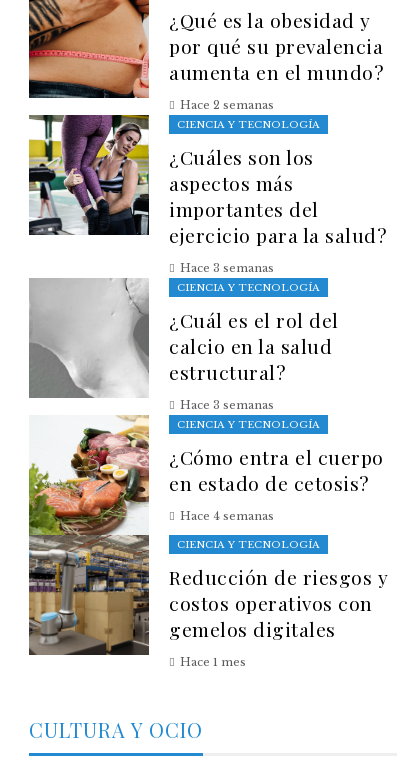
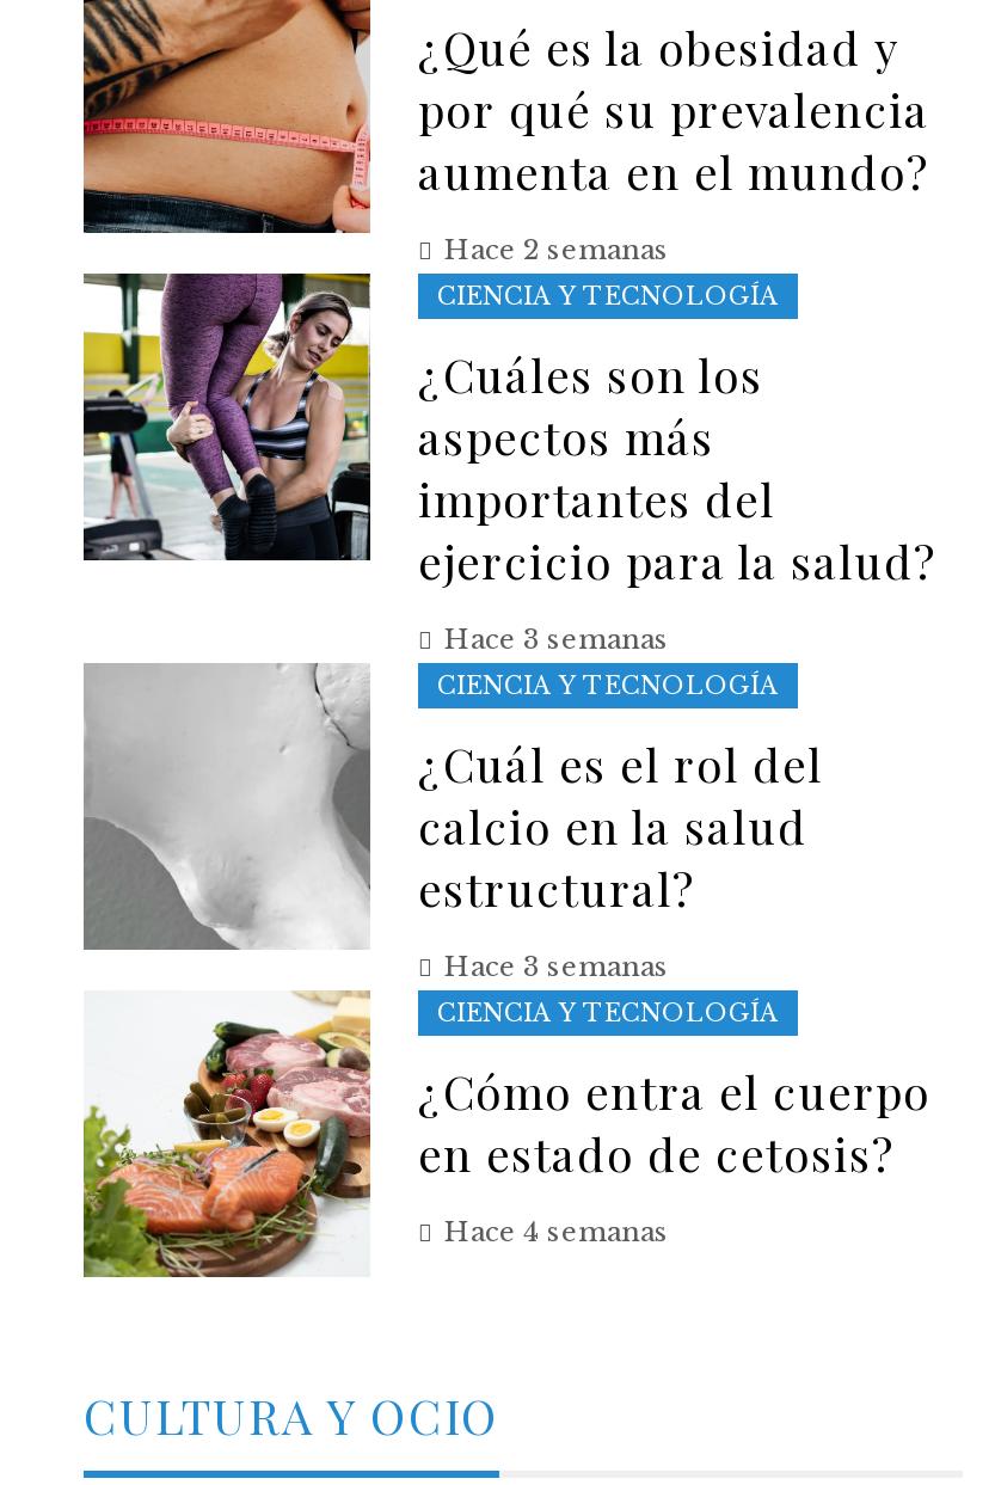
- [image]
- CIENCIA Y TECNOLOGÍA
- Reducción de riesgos y
- costos operativos con
- gemelos digitales
- Hace 1 mes
